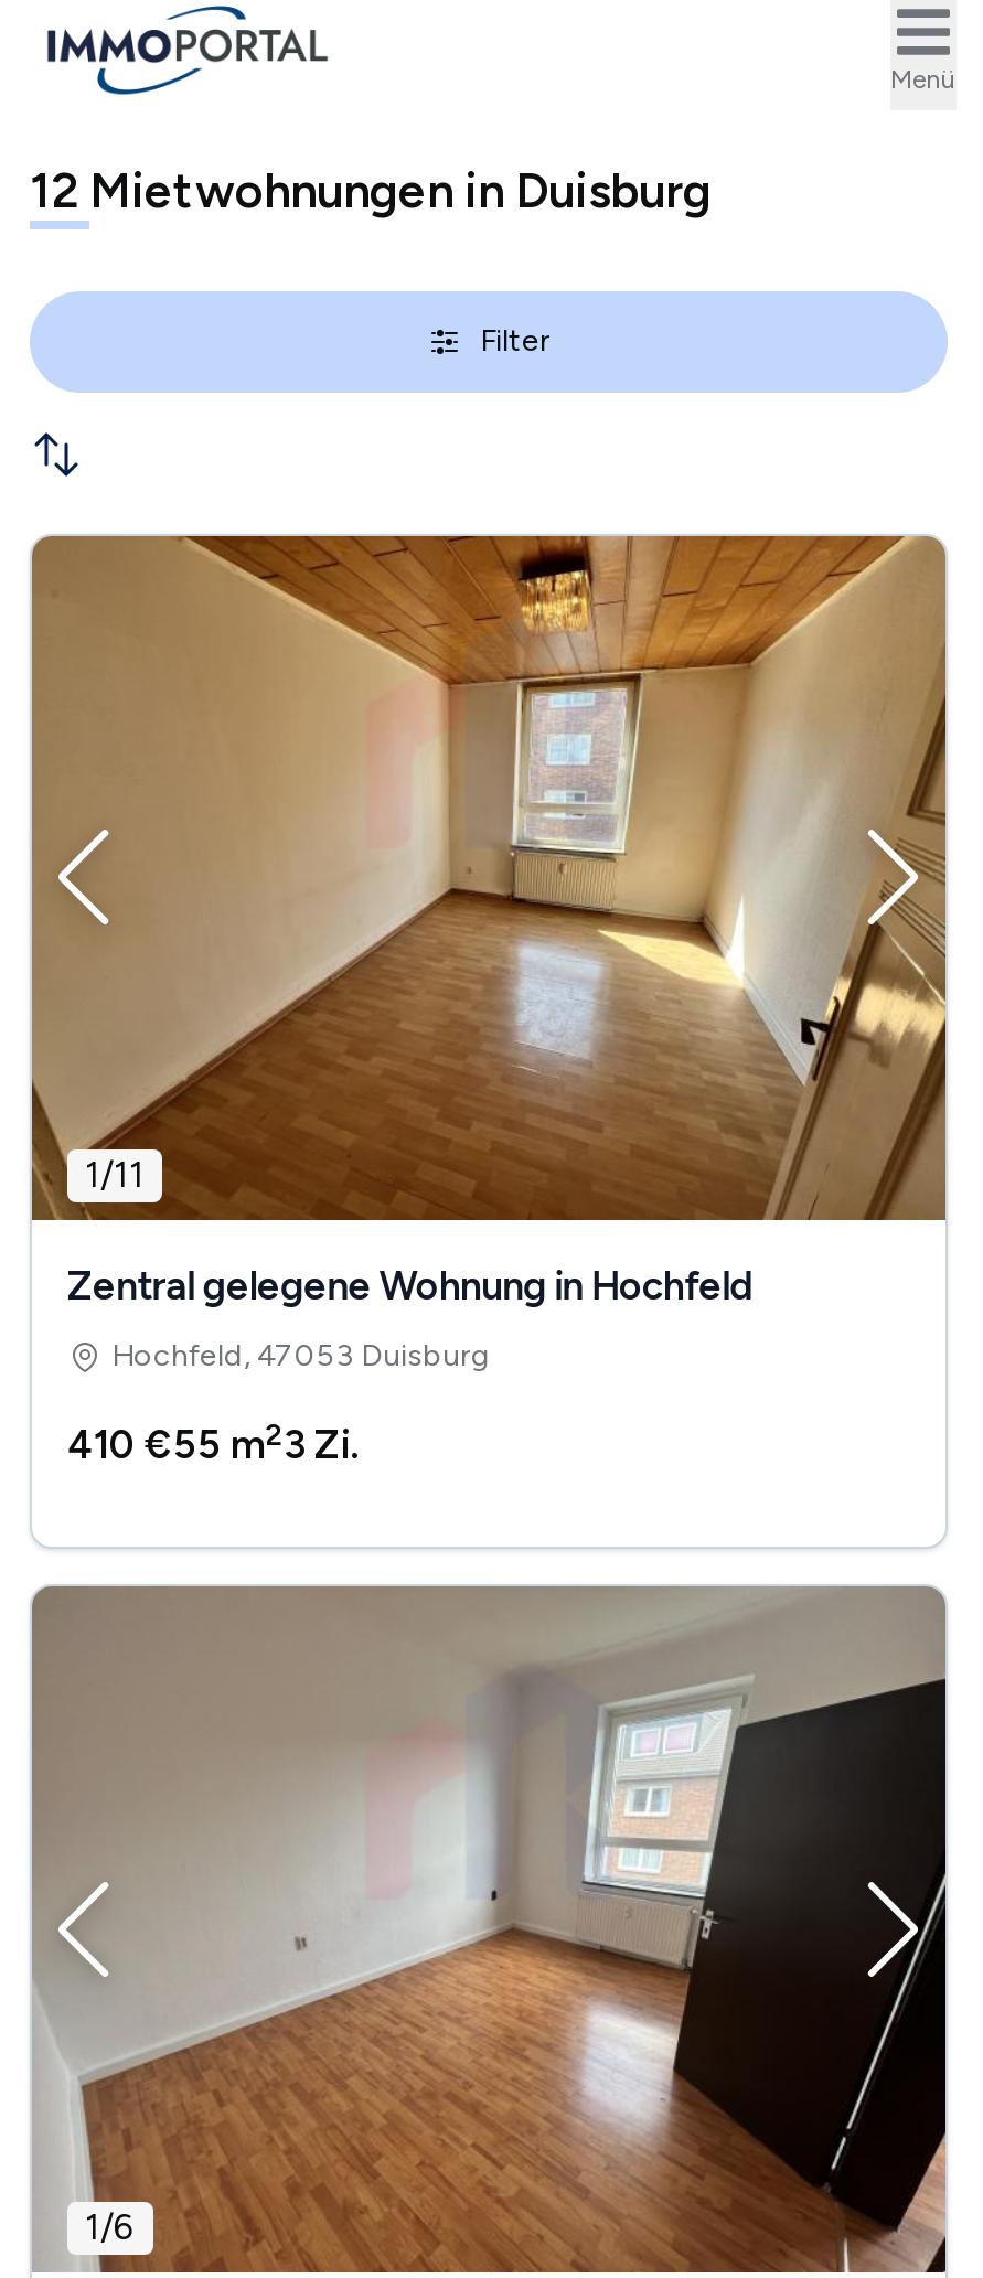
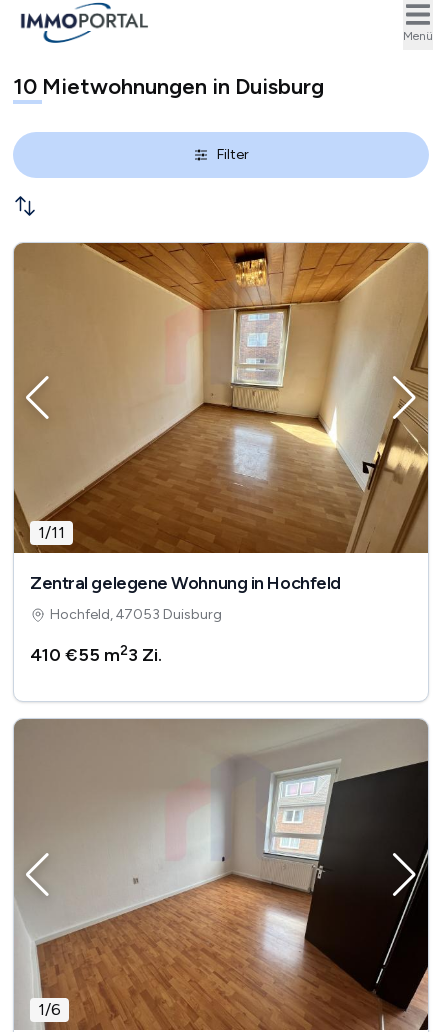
- 12 Mietwohnungen in Duisburg
+ 10 Mietwohnungen in Duisburg
